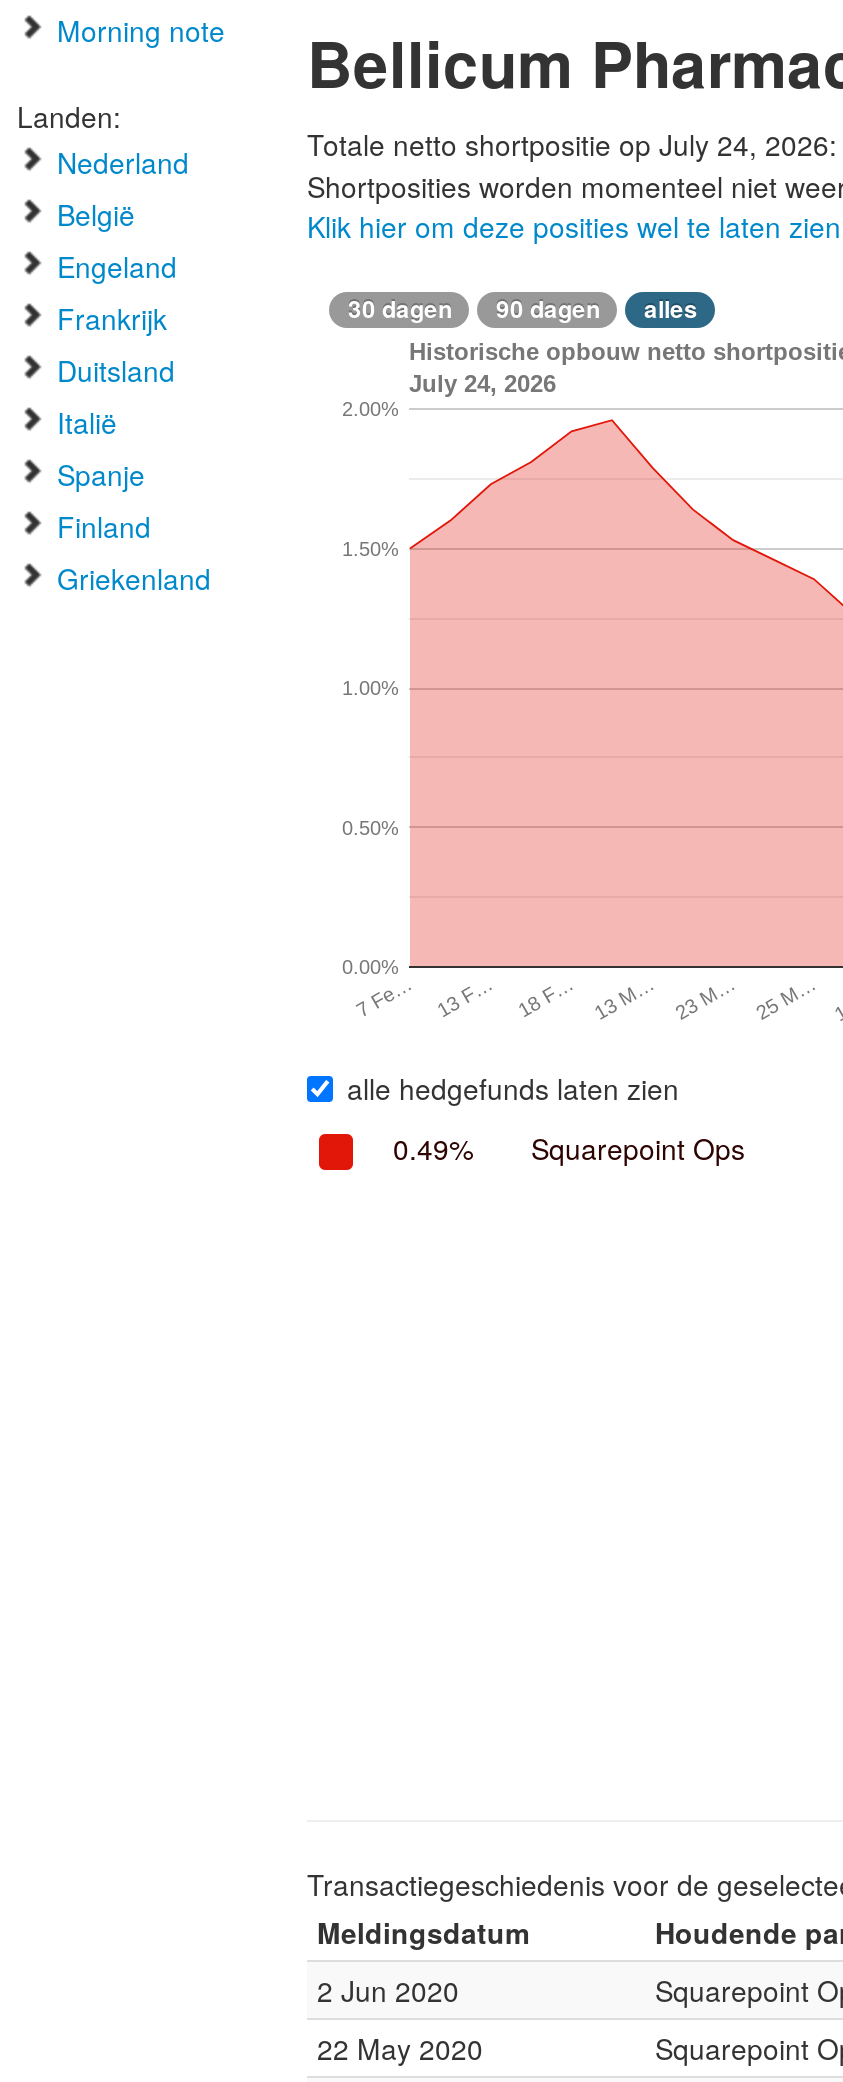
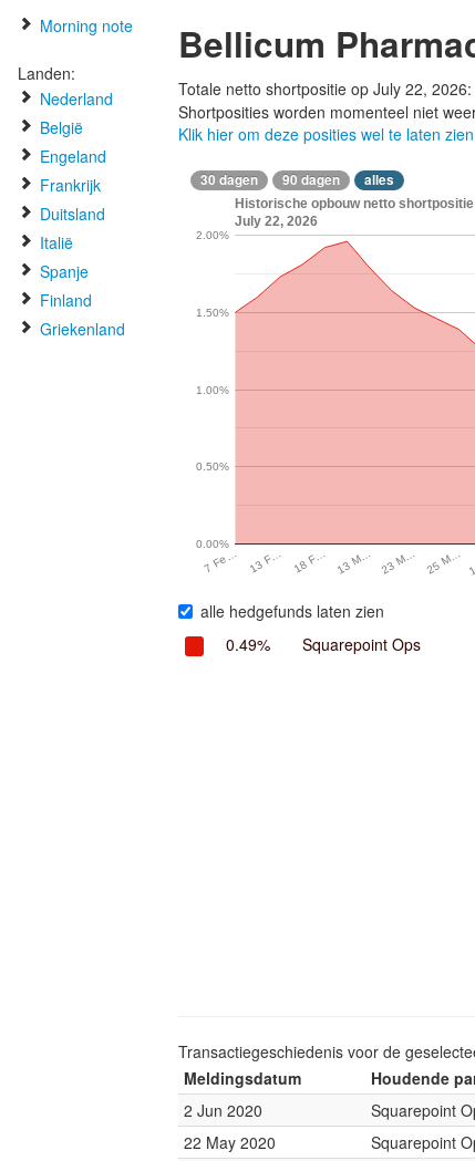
- Totale netto shortpositie op July 24, 2026:
+ Totale netto shortpositie op July 22, 2026:

- July 24, 2026
+ July 22, 2026
